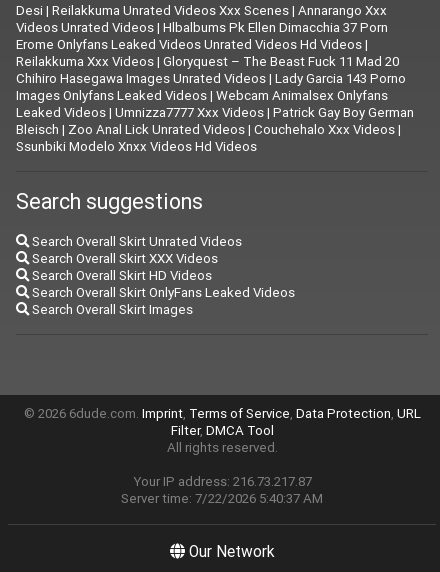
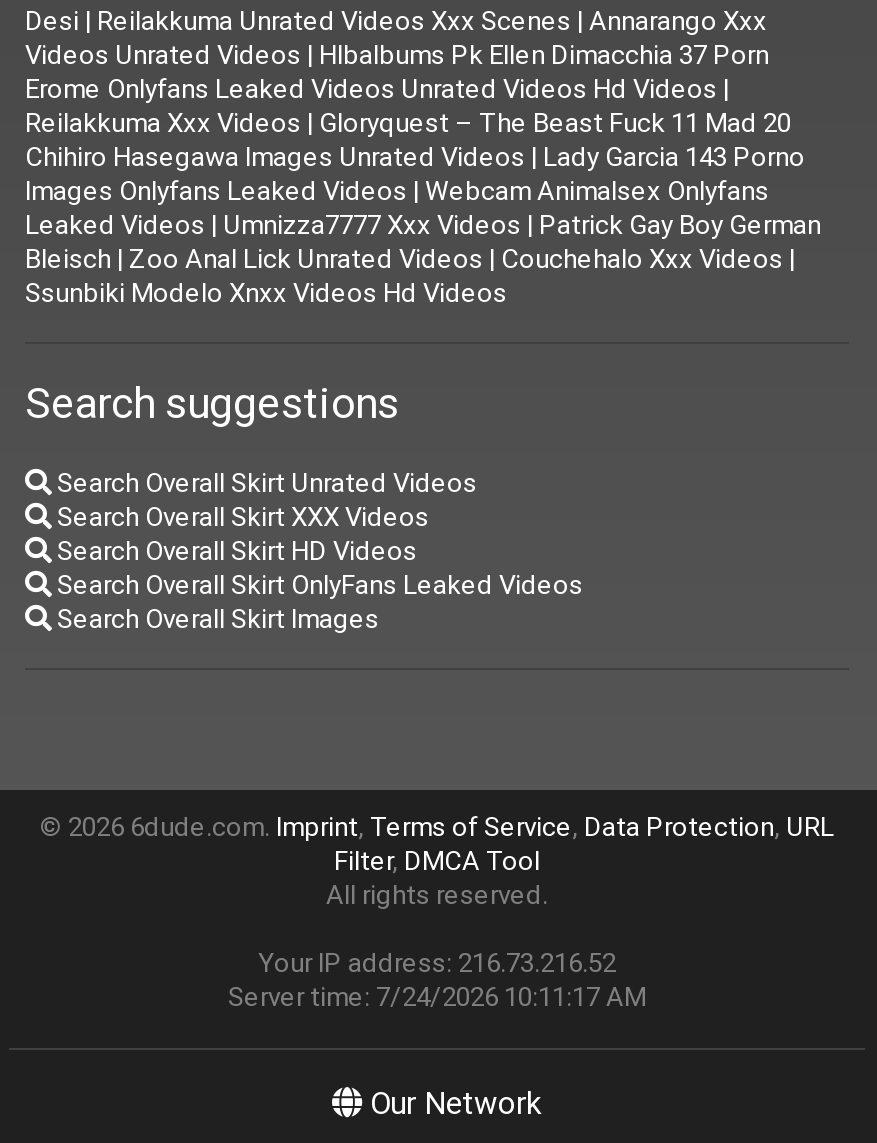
- Your IP address: 216.73.217.87
+ Your IP address: 216.73.216.52

- Server time: 7/22/2026 5:40:37 AM
+ Server time: 7/24/2026 10:11:17 AM
